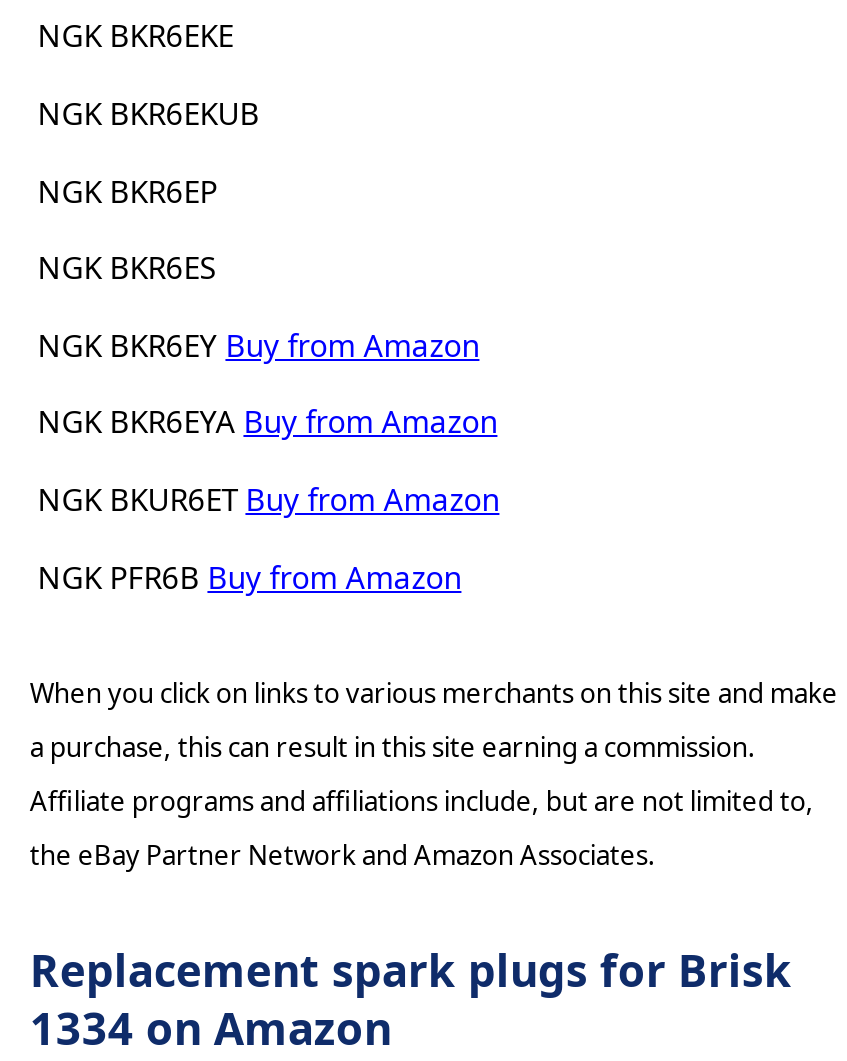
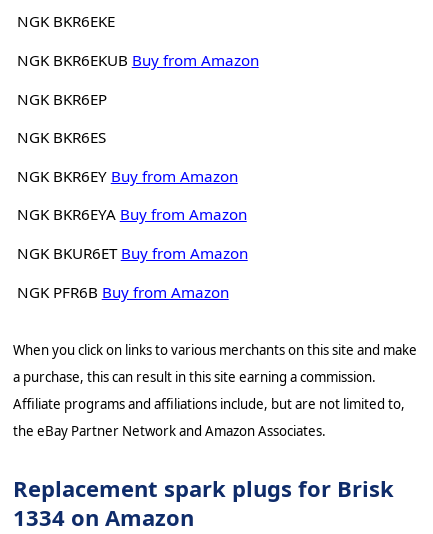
- NGK BKR6EKUB
+ NGK BKR6EKUB Buy from Amazon
